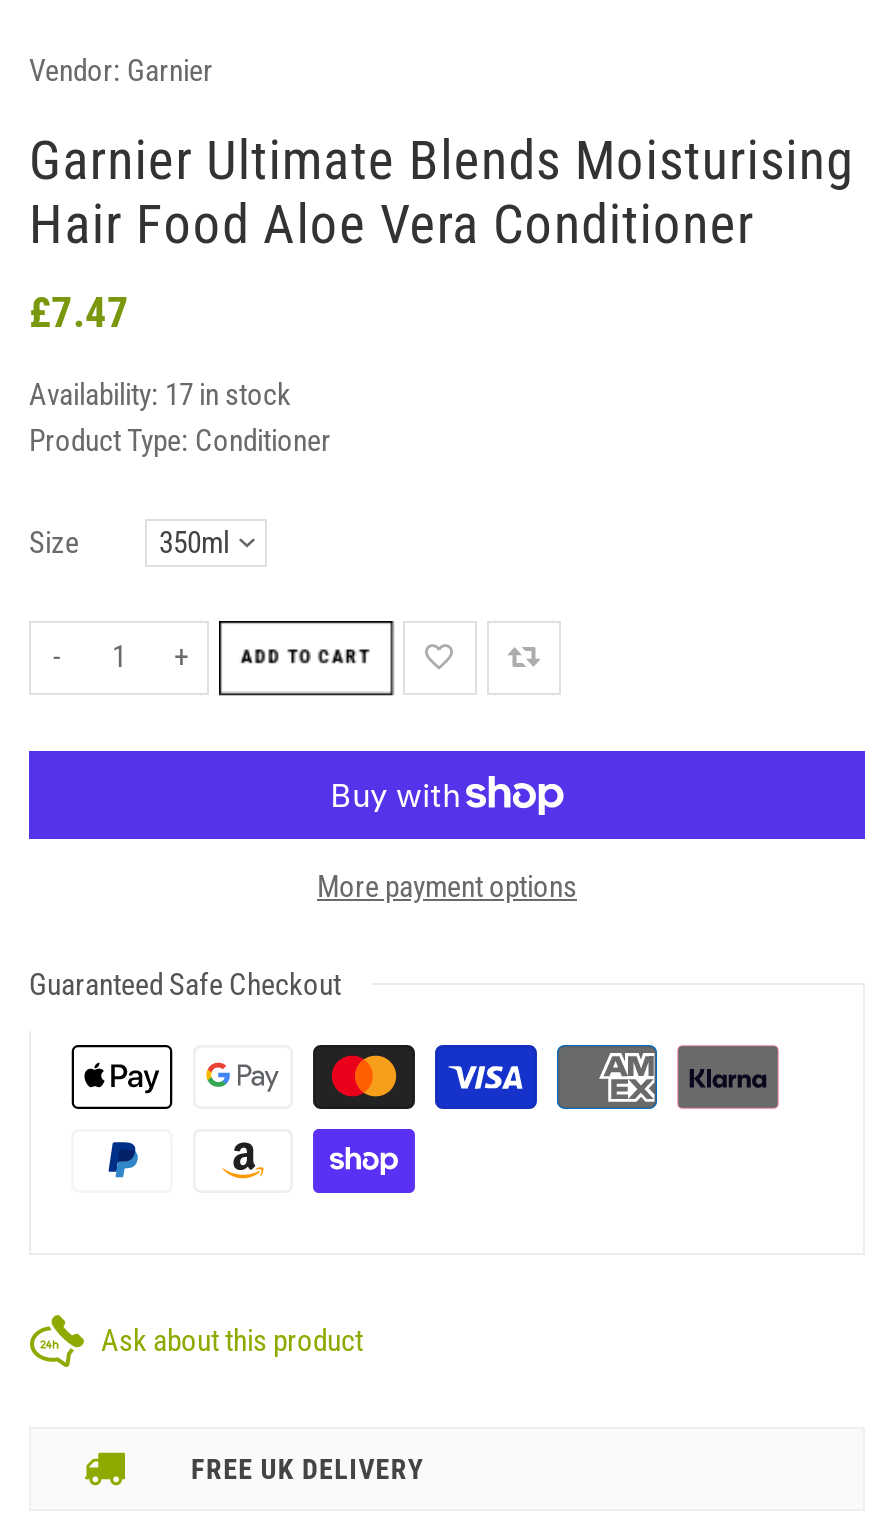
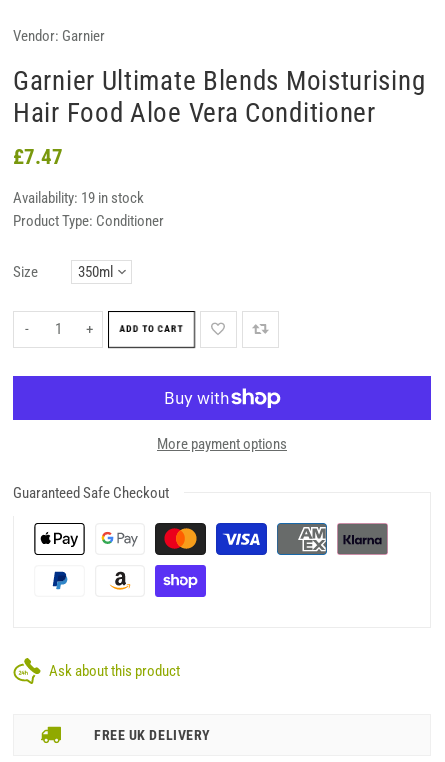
- Availability: 17 in stock
+ Availability: 19 in stock
